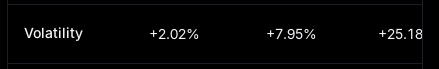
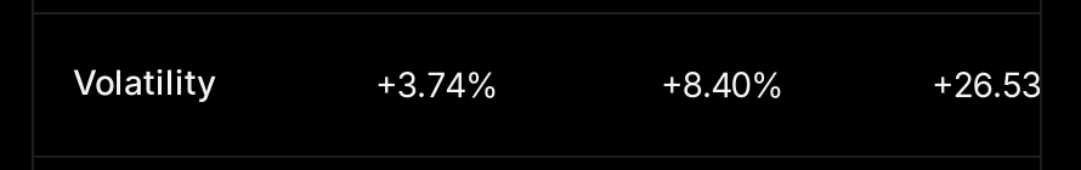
- +2.02%
+ +3.74%

- +7.95%
+ +8.40%

- +25.18%
+ +26.53%
